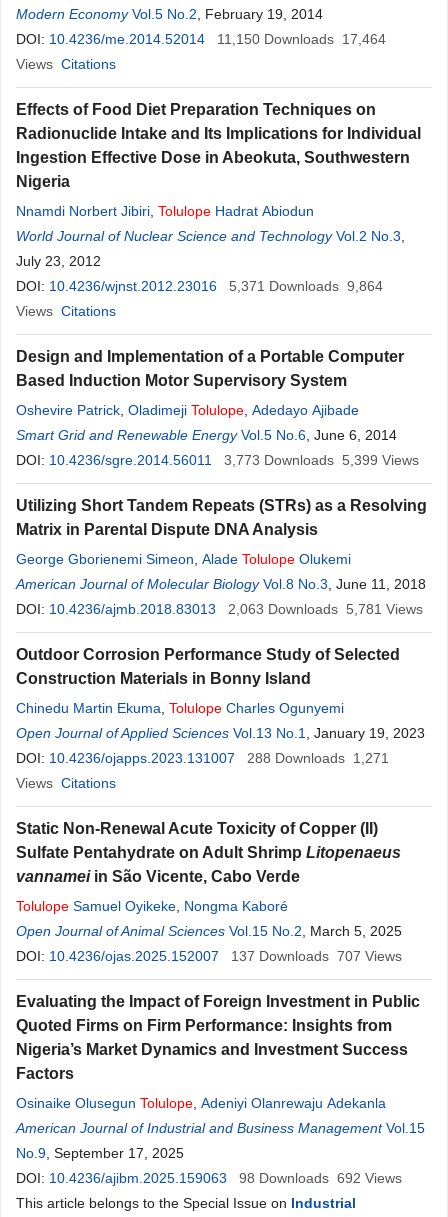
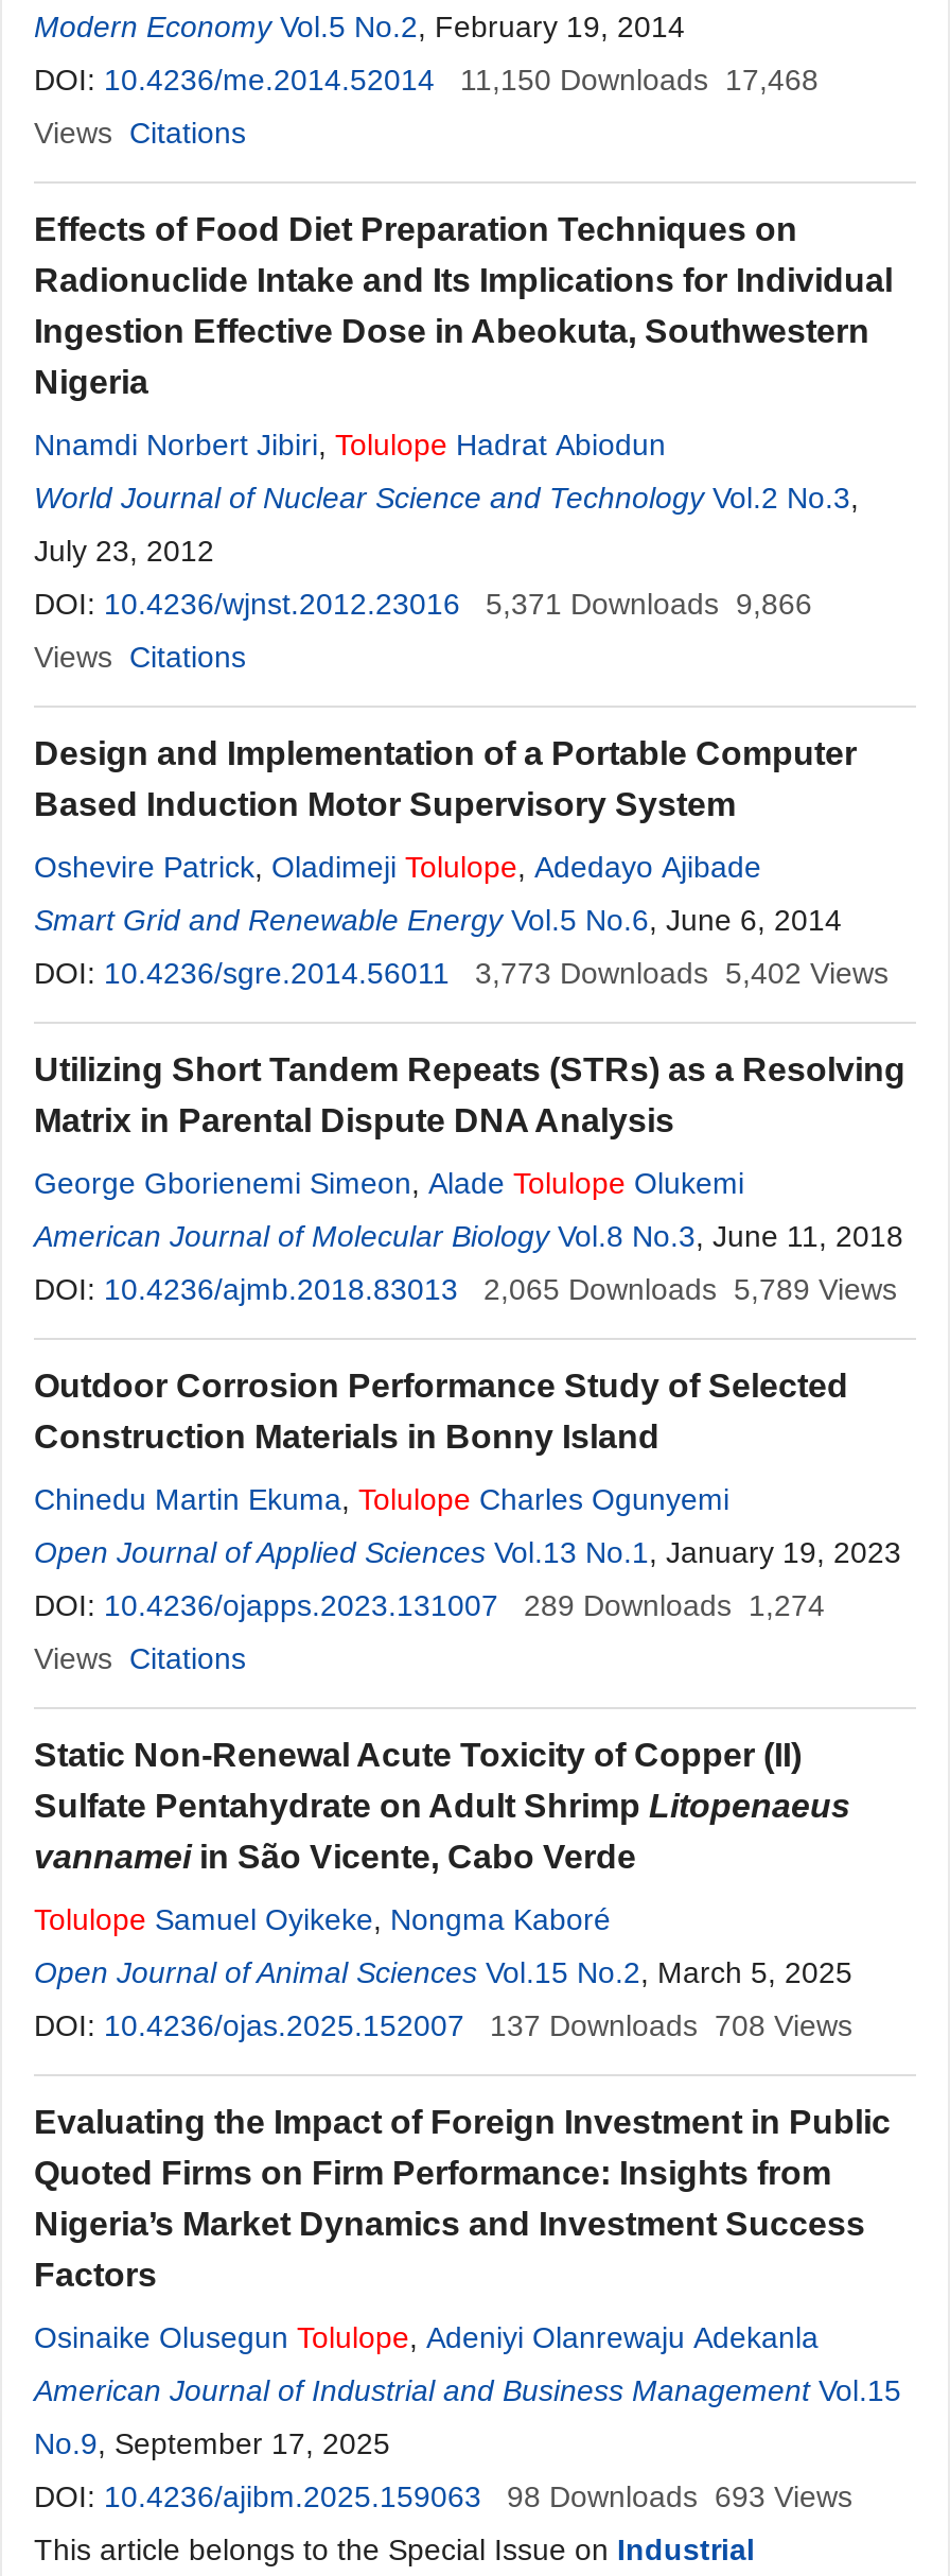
- DOI: 10.4236/me.2014.52014 11,150 Downloads 17,464
+ DOI: 10.4236/me.2014.52014 11,150 Downloads 17,468

- DOI: 10.4236/wjnst.2012.23016 5,371 Downloads 9,864
+ DOI: 10.4236/wjnst.2012.23016 5,371 Downloads 9,866

- 3,773 Downloads 5,399 Views
+ 3,773 Downloads 5,402 Views

- 2,063 Downloads 5,781 Views
+ 2,065 Downloads 5,789 Views

- DOI: 10.4236/ojapps.2023.131007 288 Downloads 1,271
+ DOI: 10.4236/ojapps.2023.131007 289 Downloads 1,274

- 137 Downloads 707 Views
+ 137 Downloads 708 Views

- 98 Downloads 692 Views
+ 98 Downloads 693 Views
